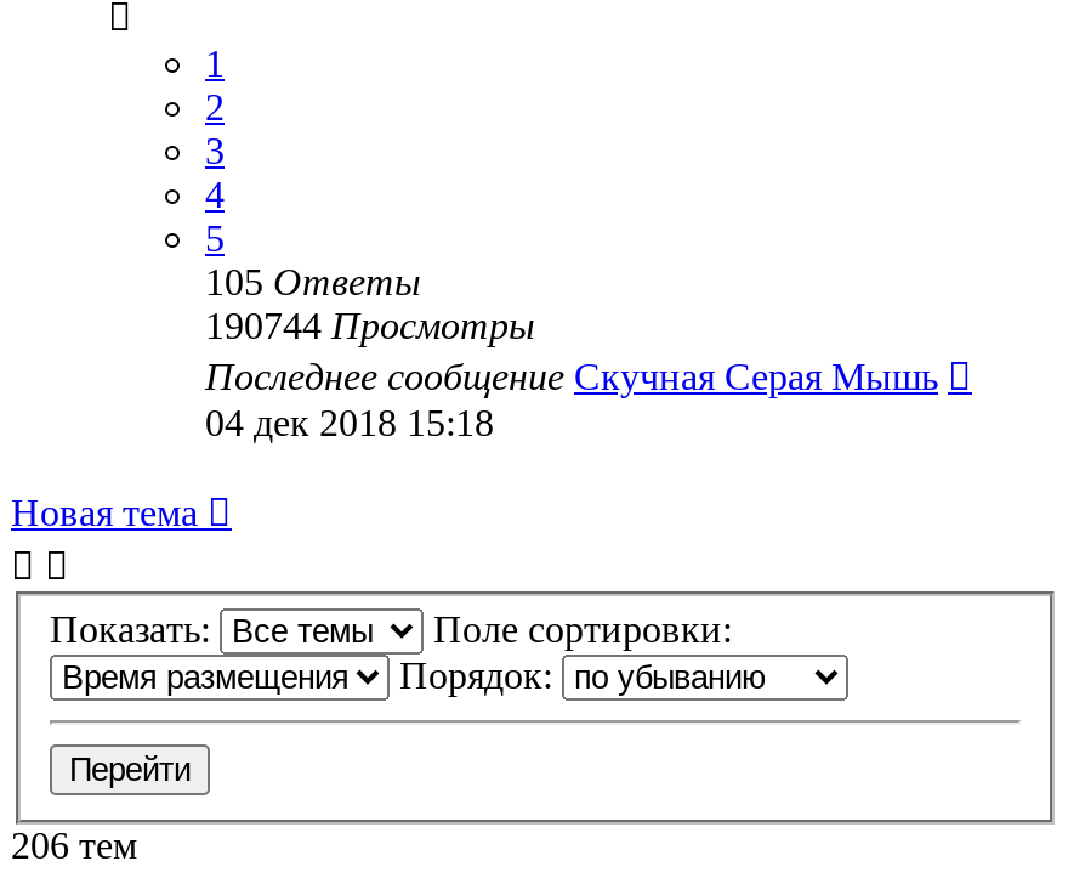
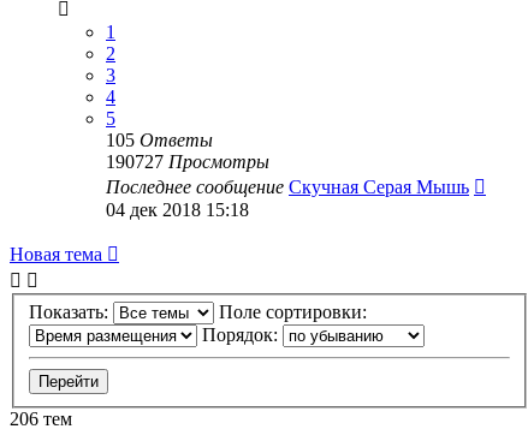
- 190744 Просмотры
+ 190727 Просмотры
